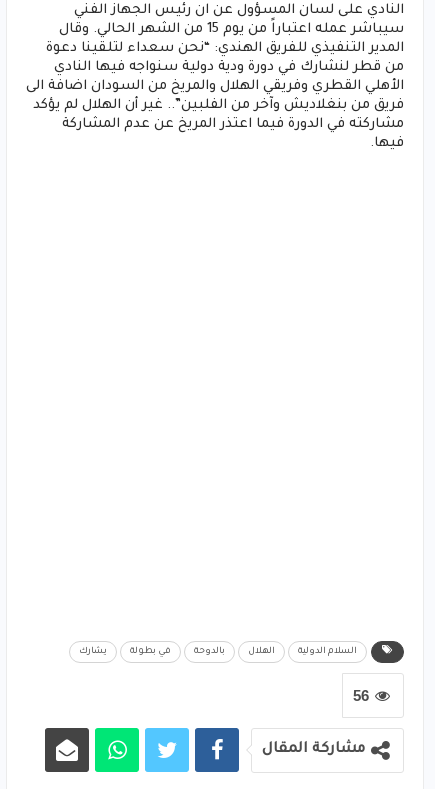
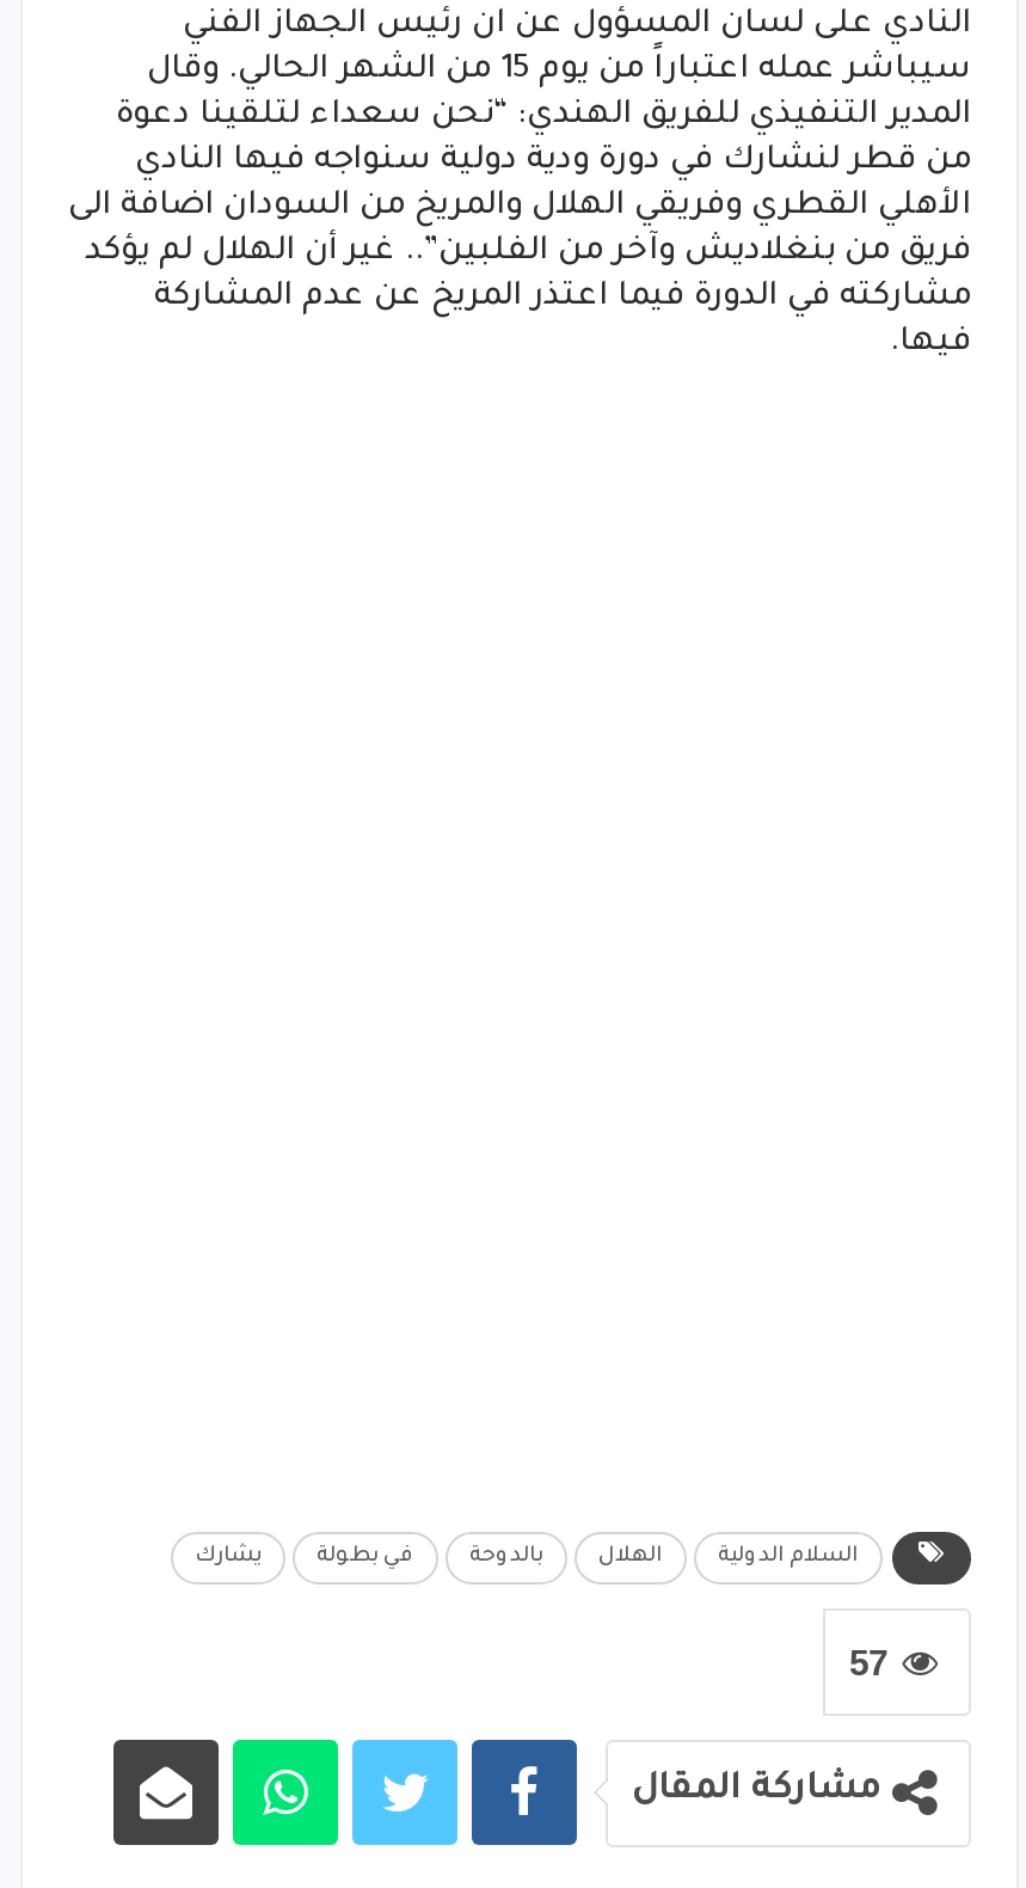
- 56
+ 57
